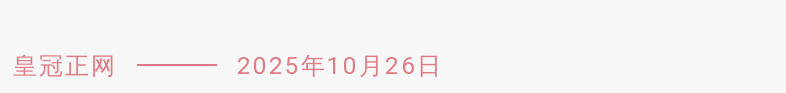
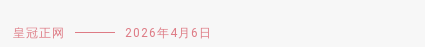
- 2025年10月26日
+ 2026年4月6日
